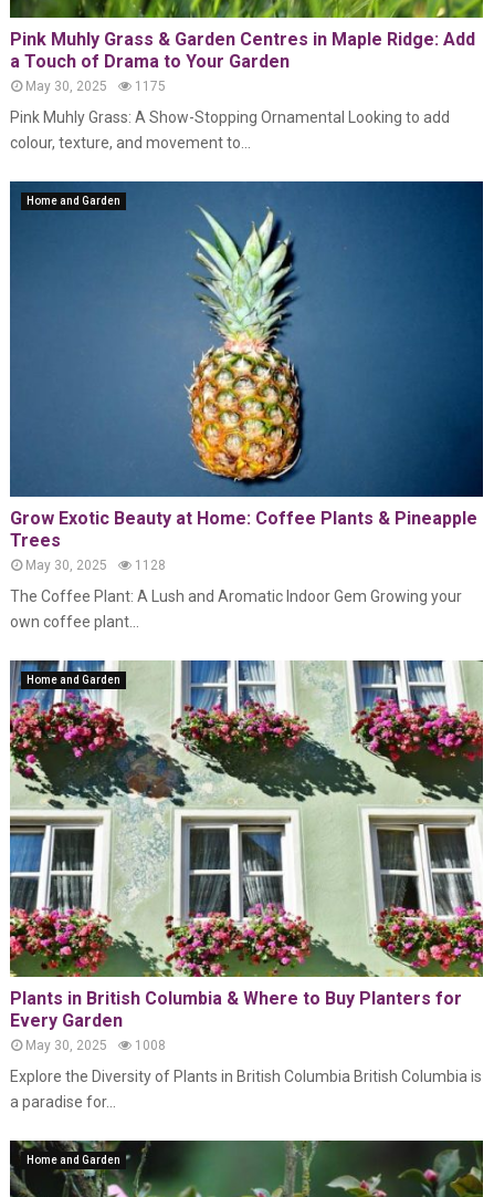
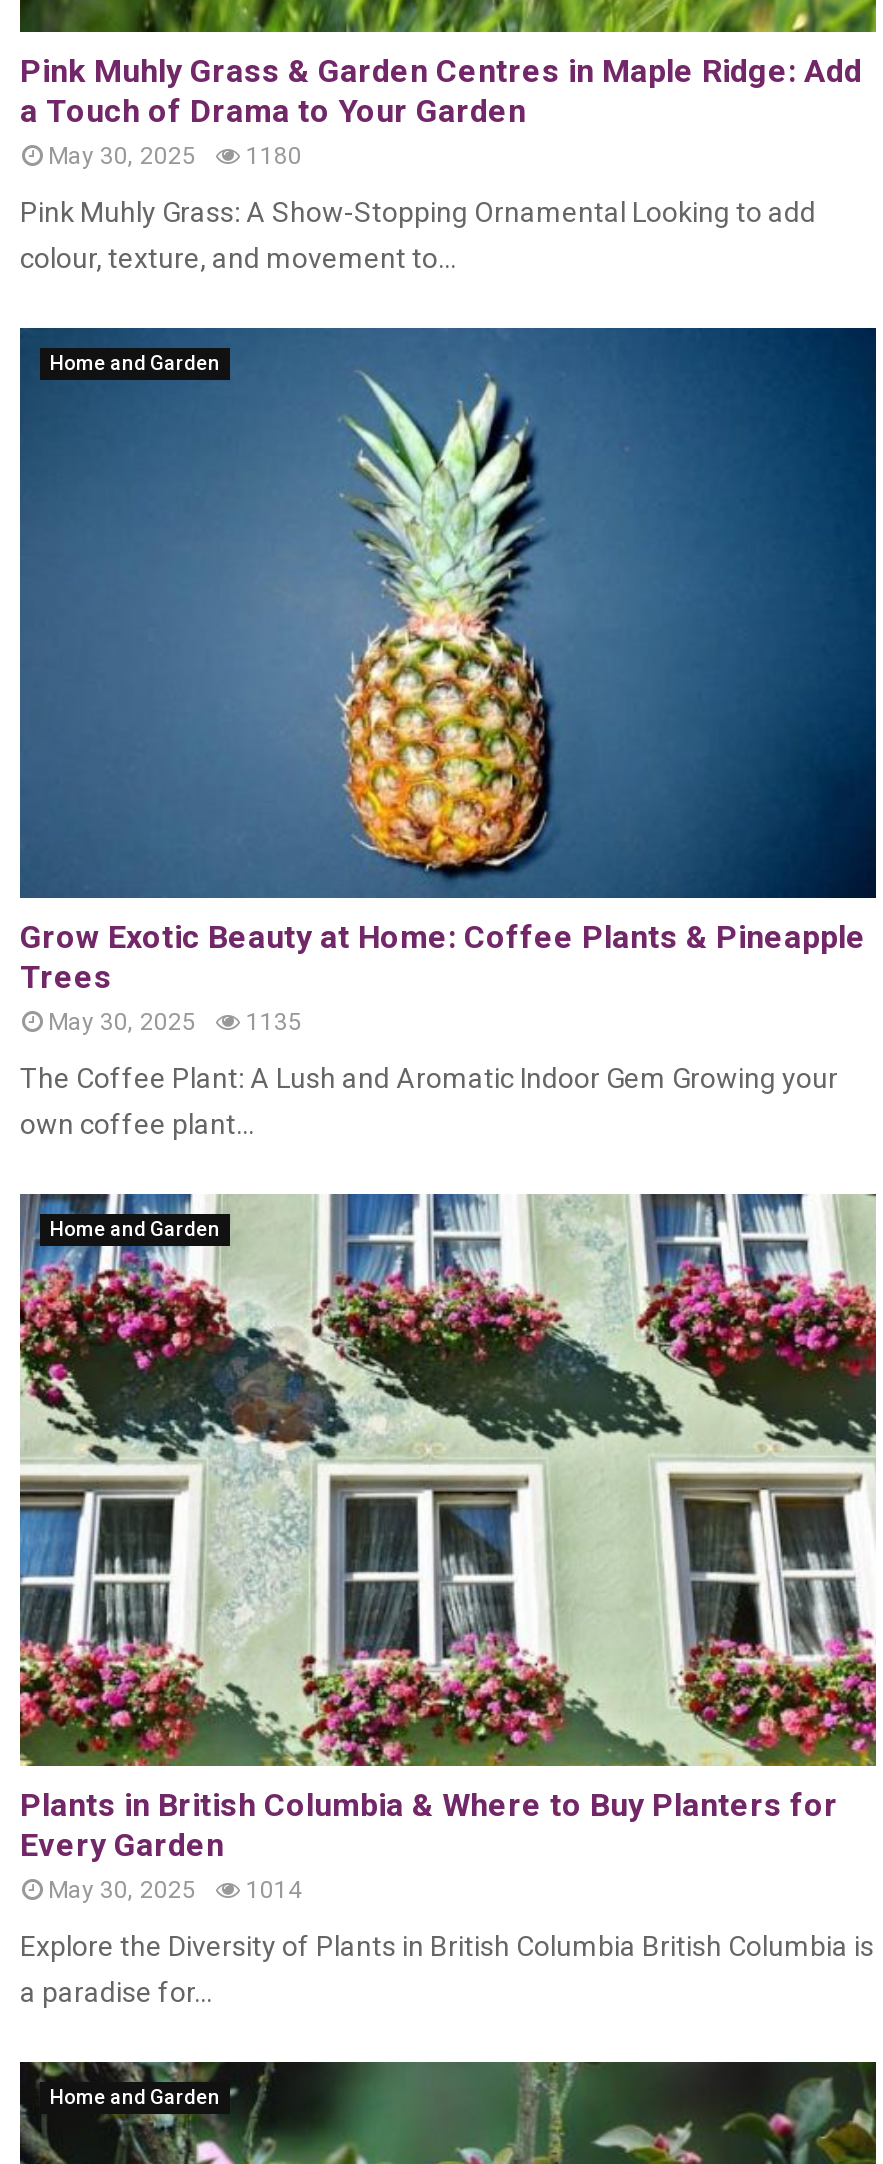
- May 30, 2025 1175
+ May 30, 2025 1180

- May 30, 2025 1128
+ May 30, 2025 1135

- May 30, 2025 1008
+ May 30, 2025 1014
